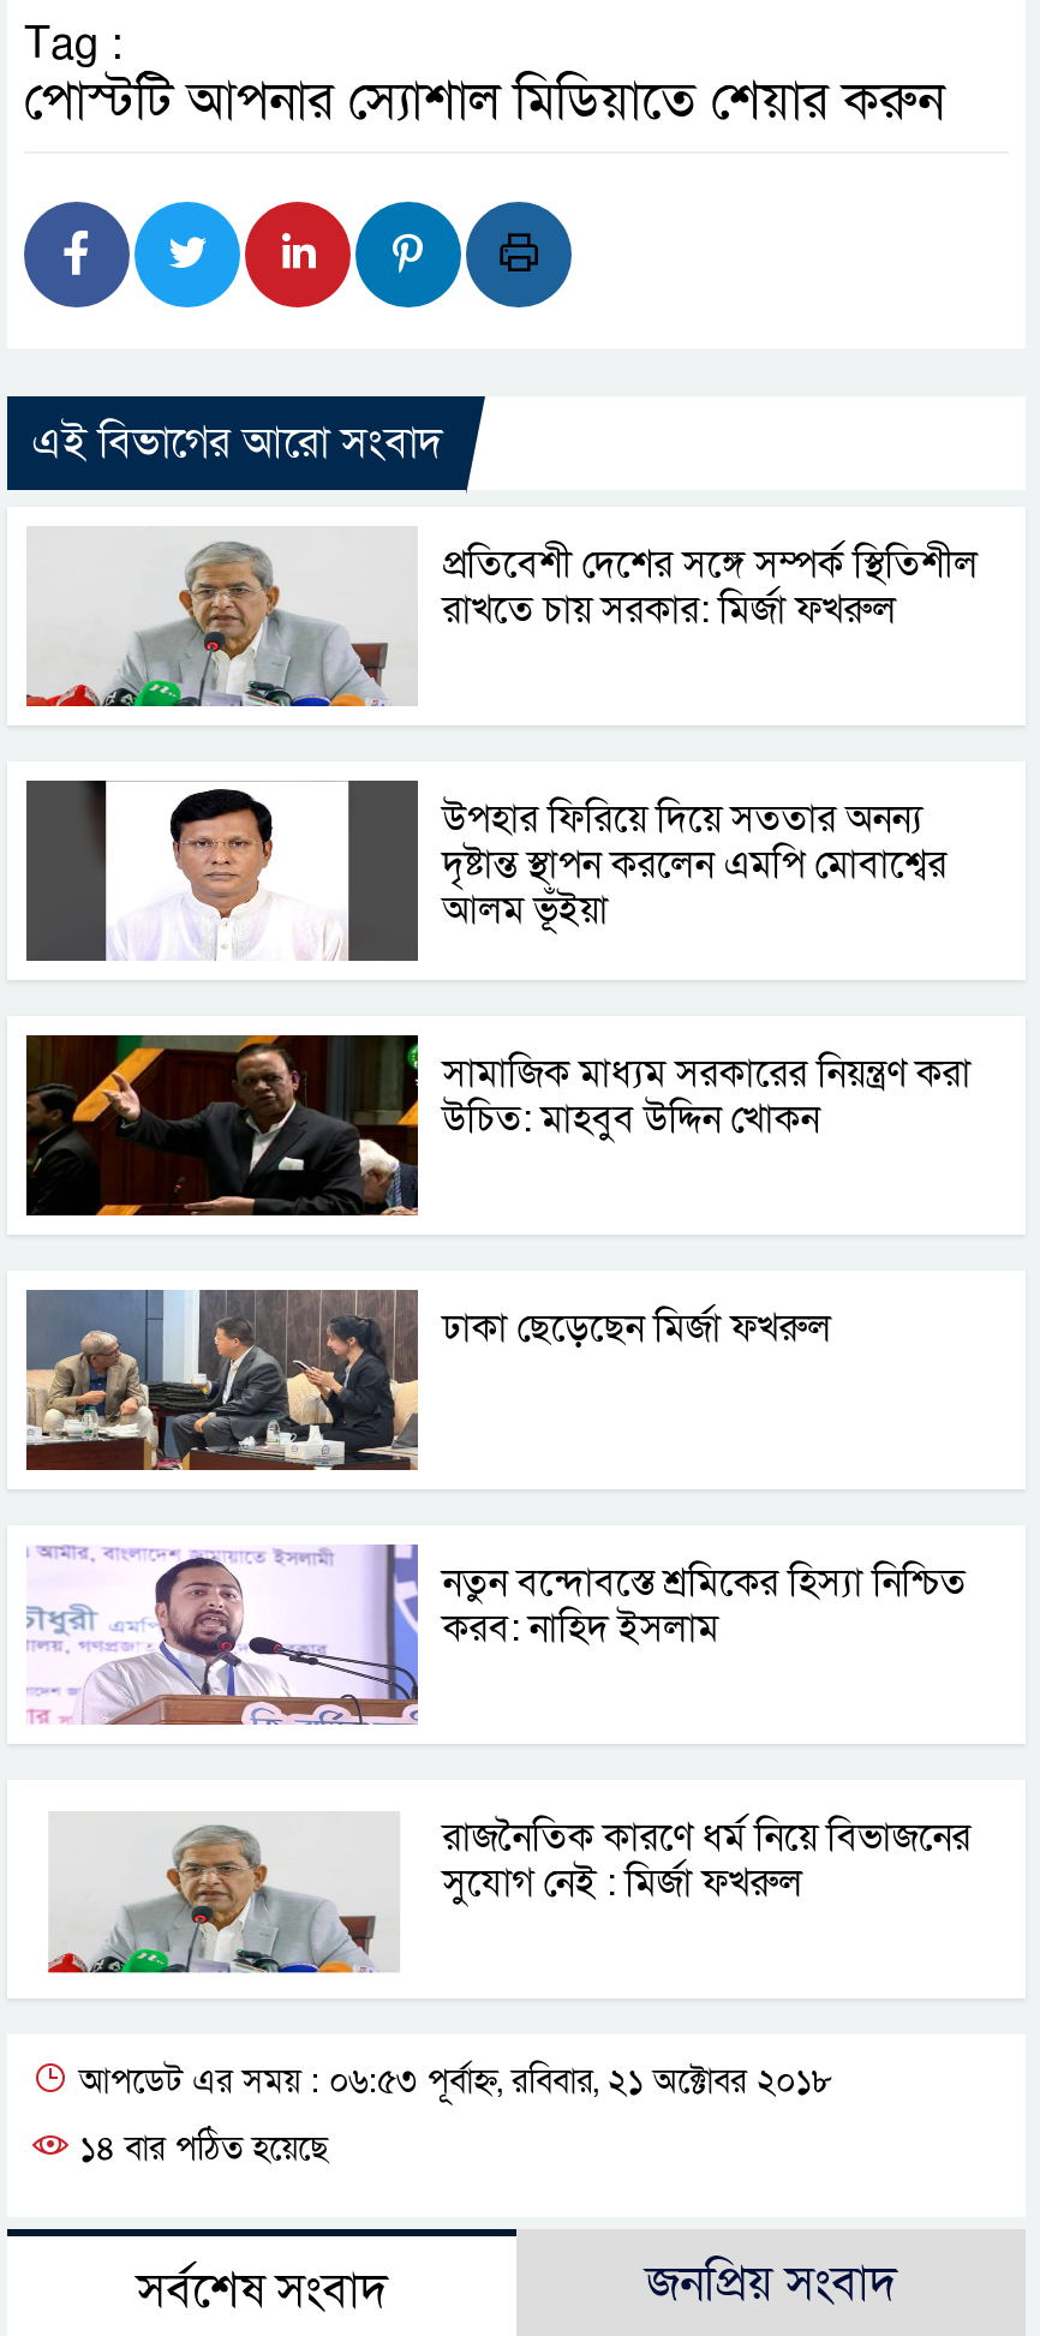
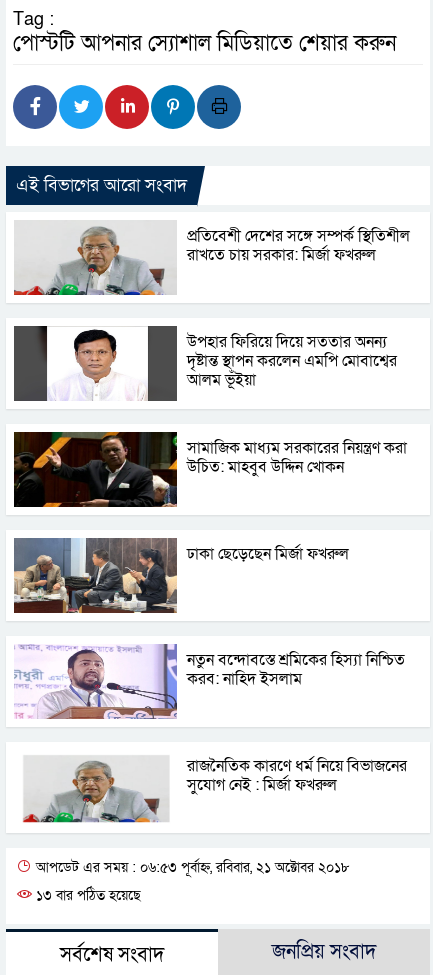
- ১৪ বার পঠিত হয়েছে
+ ১৩ বার পঠিত হয়েছে
